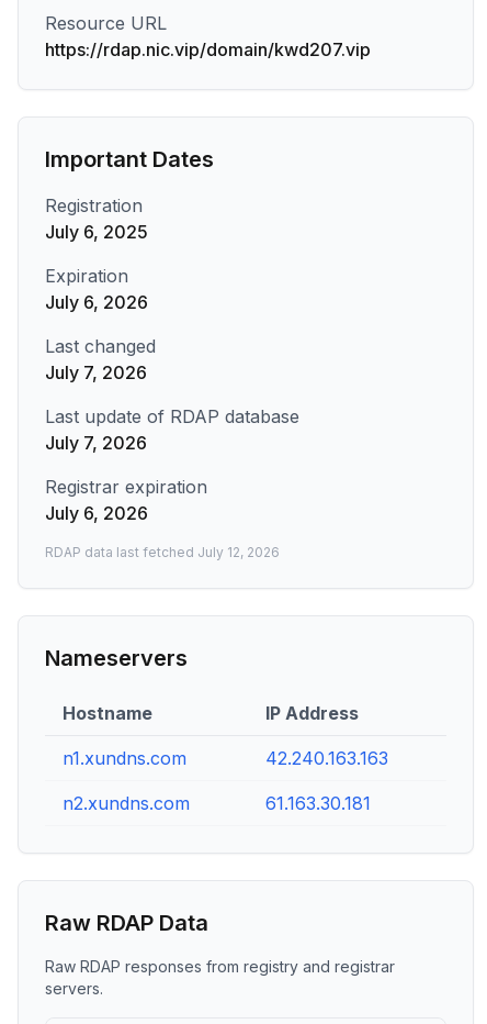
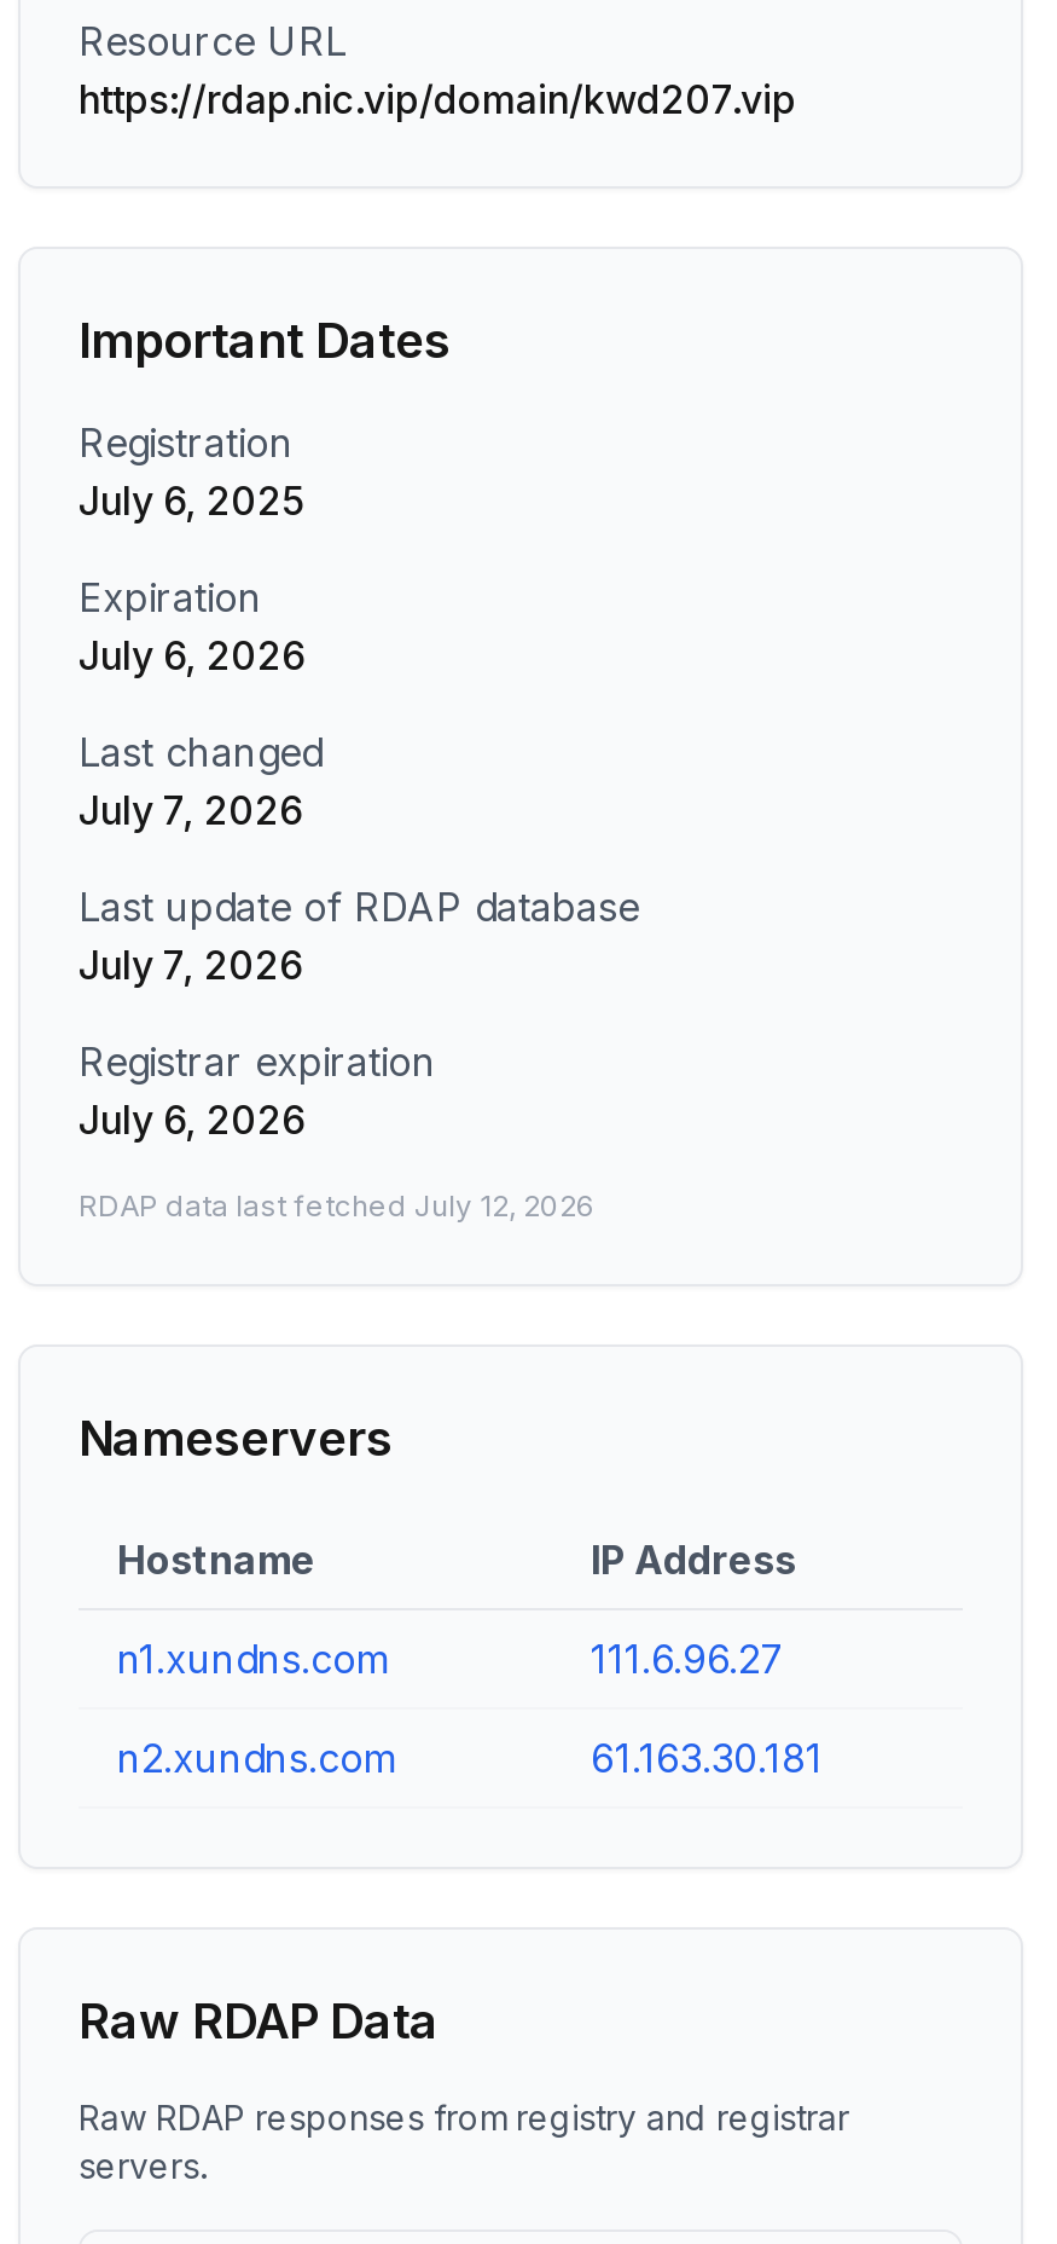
- 42.240.163.163
+ 111.6.96.27
